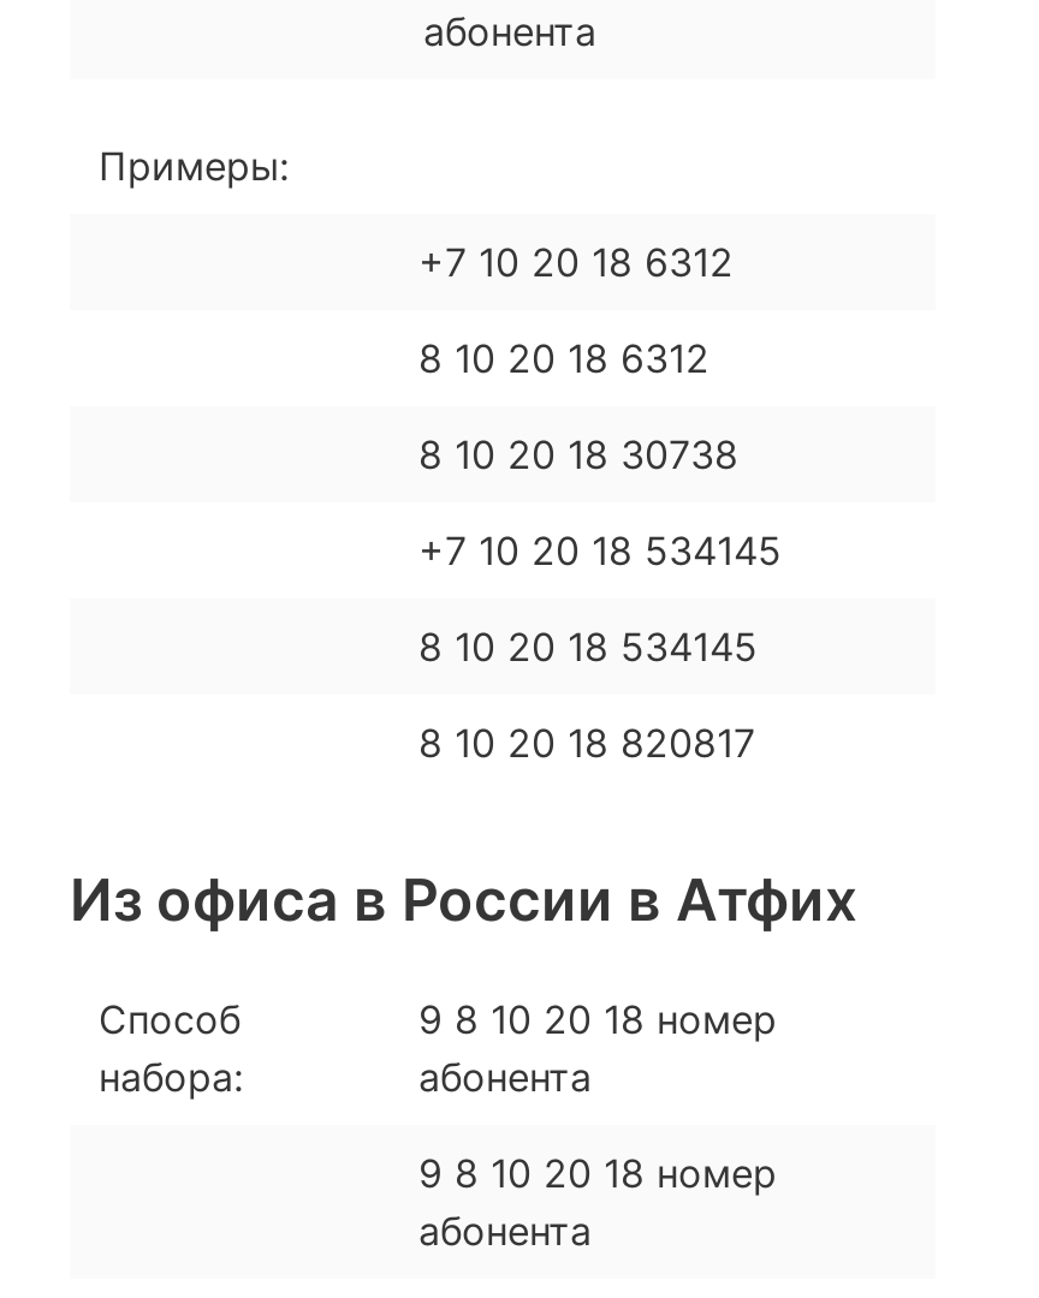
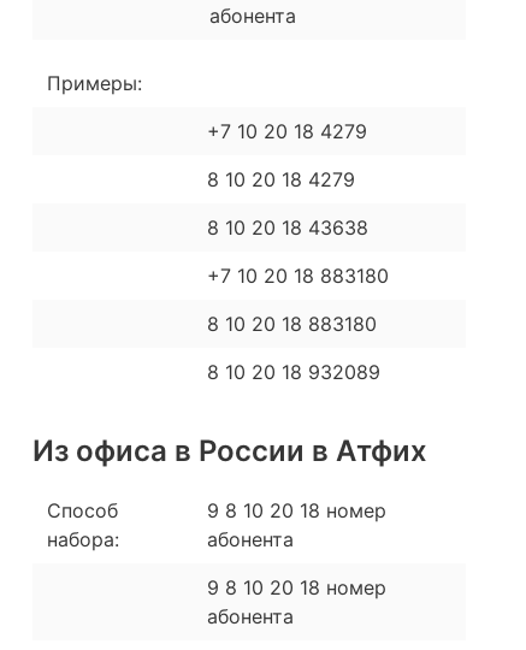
- +7 10 20 18 6312
+ +7 10 20 18 4279

- 8 10 20 18 6312
+ 8 10 20 18 4279

- 8 10 20 18 30738
+ 8 10 20 18 43638

- +7 10 20 18 534145
+ +7 10 20 18 883180

- 8 10 20 18 534145
+ 8 10 20 18 883180

- 8 10 20 18 820817
+ 8 10 20 18 932089
